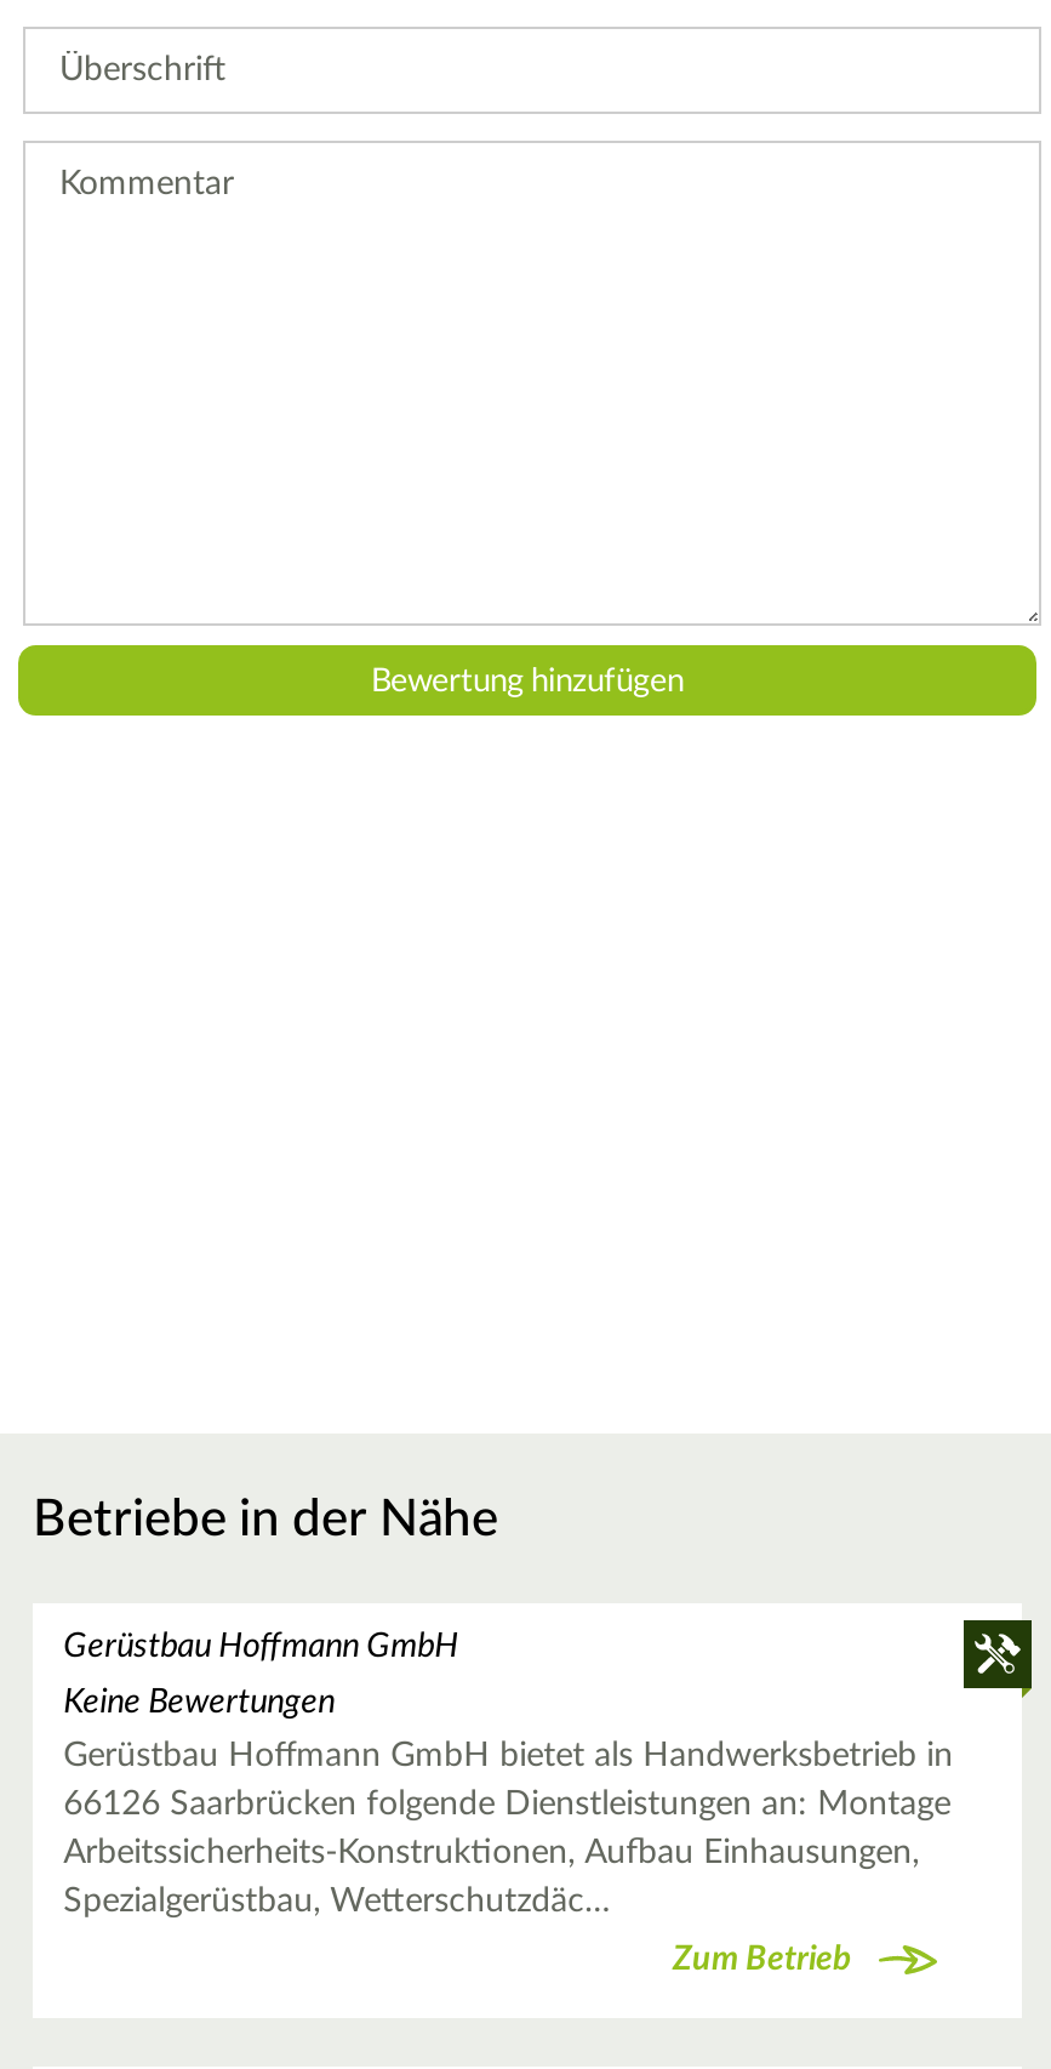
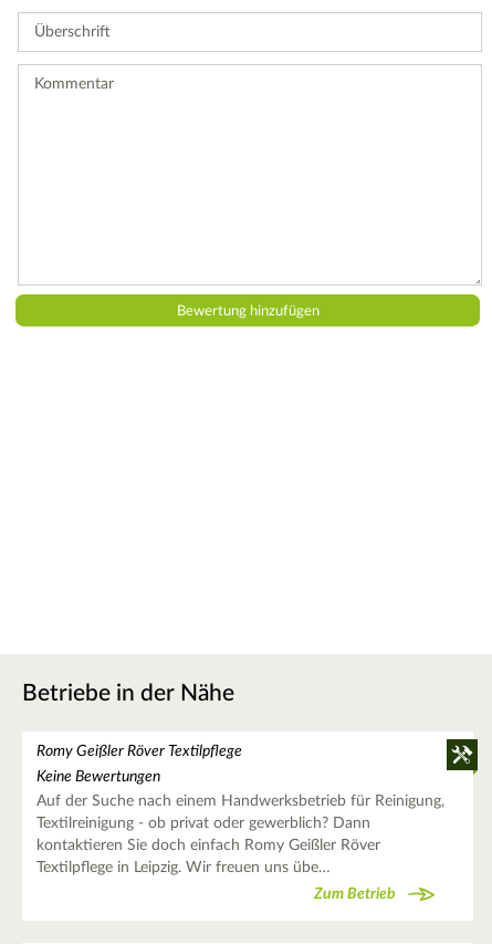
- Gerüstbau Hoffmann GmbH
+ Romy Geißler Röver Textilpflege

- Gerüstbau Hoffmann GmbH bietet als Handwerksbetrieb in
- 66126 Saarbrücken folgende Dienstleistungen an: Montage
- Arbeitssicherheits-Konstruktionen, Aufbau Einhausungen,
- Spezialgerüstbau, Wetterschutzdäc…
+ Auf der Suche nach einem Handwerksbetrieb für Reinigung,
+ Textilreinigung - ob privat oder gewerblich? Dann
+ kontaktieren Sie doch einfach Romy Geißler Röver
+ Textilpflege in Leipzig. Wir freuen uns übe…
